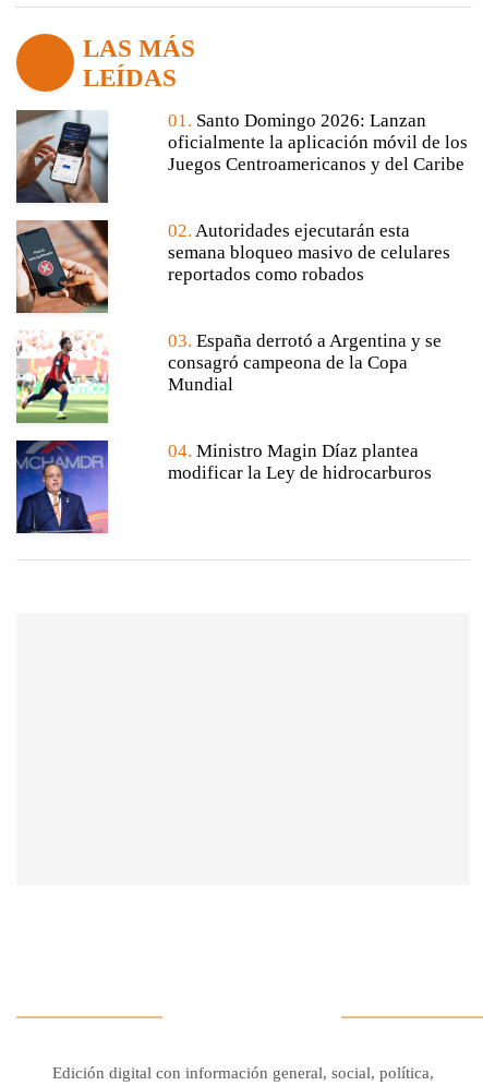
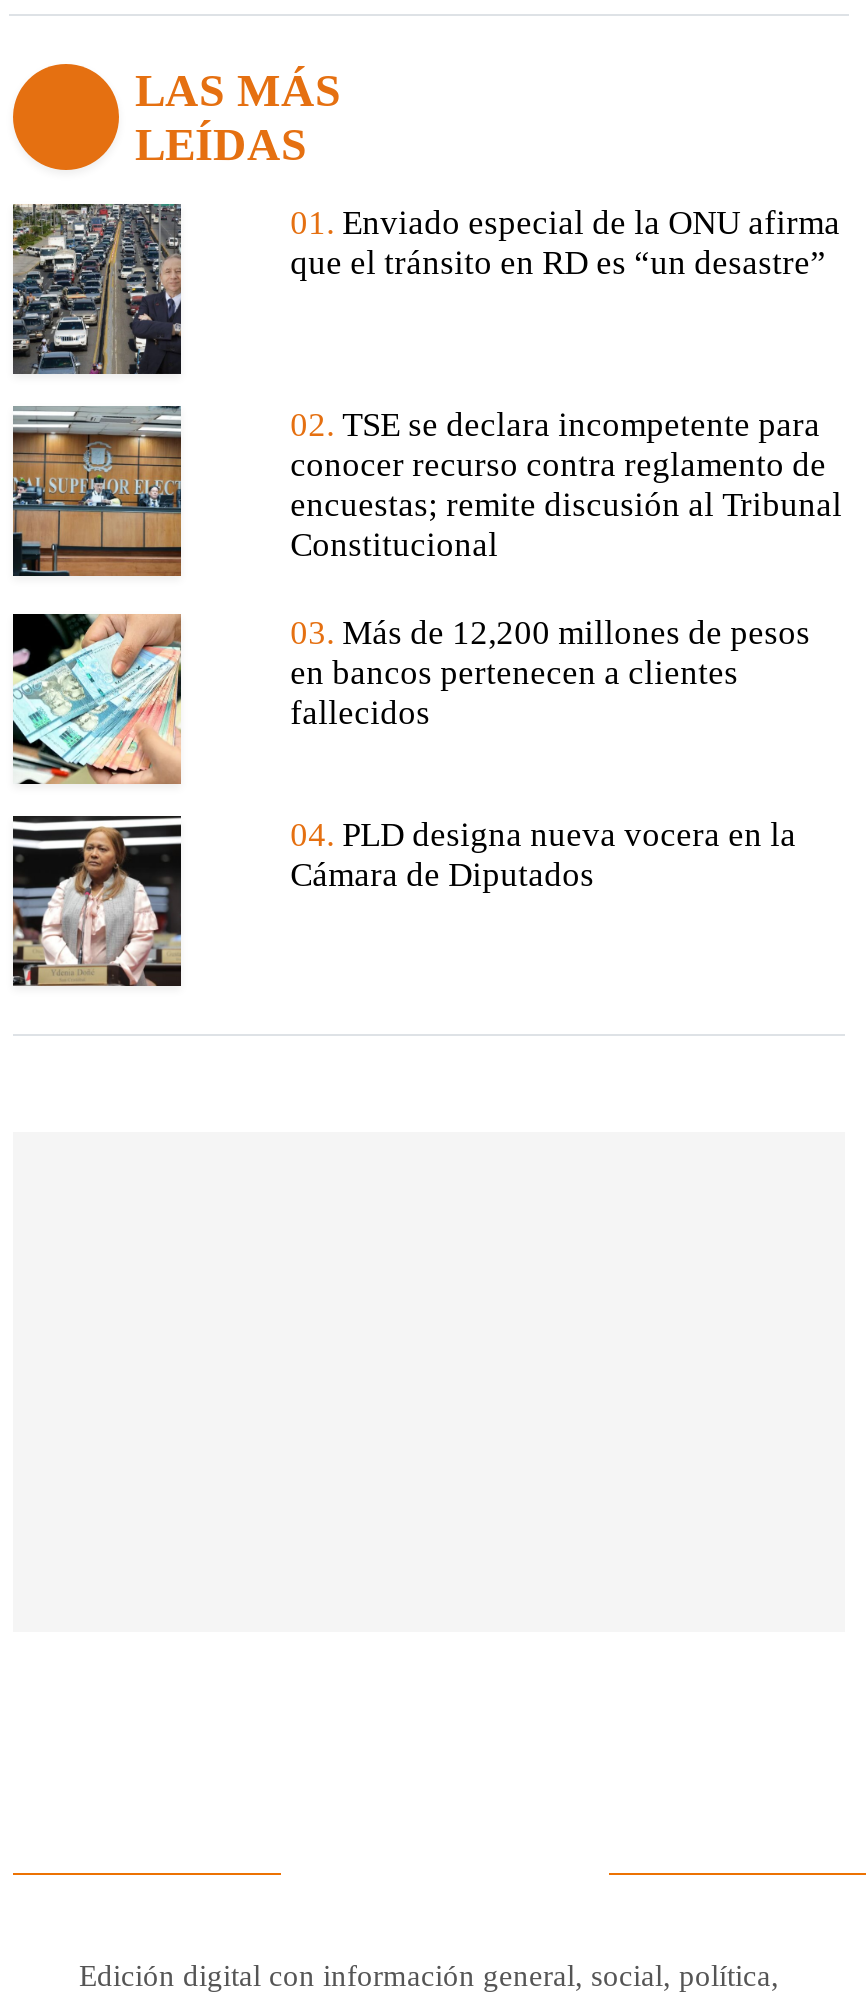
- [image]
+ [image]

- 01. Santo Domingo 2026: Lanzan
- oficialmente la aplicación móvil de los
- Juegos Centroamericanos y del Caribe
+ 01. Enviado especial de la ONU afirma
+ que el tránsito en RD es “un desastre”

- [image]
+ [image]

- 02. Autoridades ejecutarán esta
- semana bloqueo masivo de celulares
- reportados como robados
+ 02. TSE se declara incompetente para
+ conocer recurso contra reglamento de
+ encuestas; remite discusión al Tribunal
+ Constitucional

- [image]
+ [image]

- 03. España derrotó a Argentina y se
- consagró campeona de la Copa
- Mundial
+ 03. Más de 12,200 millones de pesos
+ en bancos pertenecen a clientes
+ fallecidos

- [image]
+ [image]

- 04. Ministro Magin Díaz plantea
- modificar la Ley de hidrocarburos
+ 04. PLD designa nueva vocera en la
+ Cámara de Diputados
